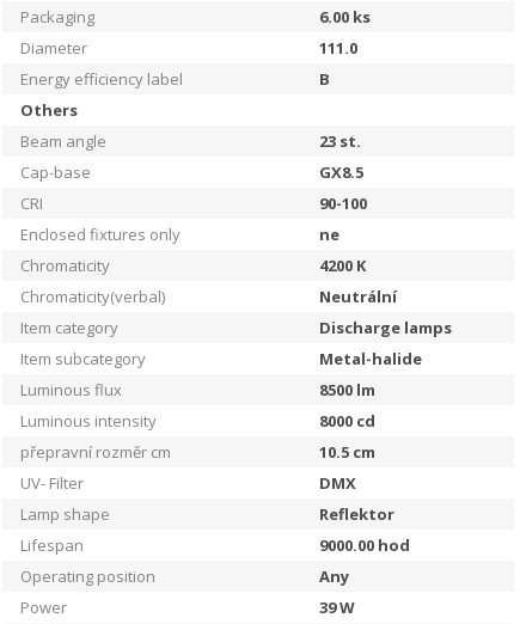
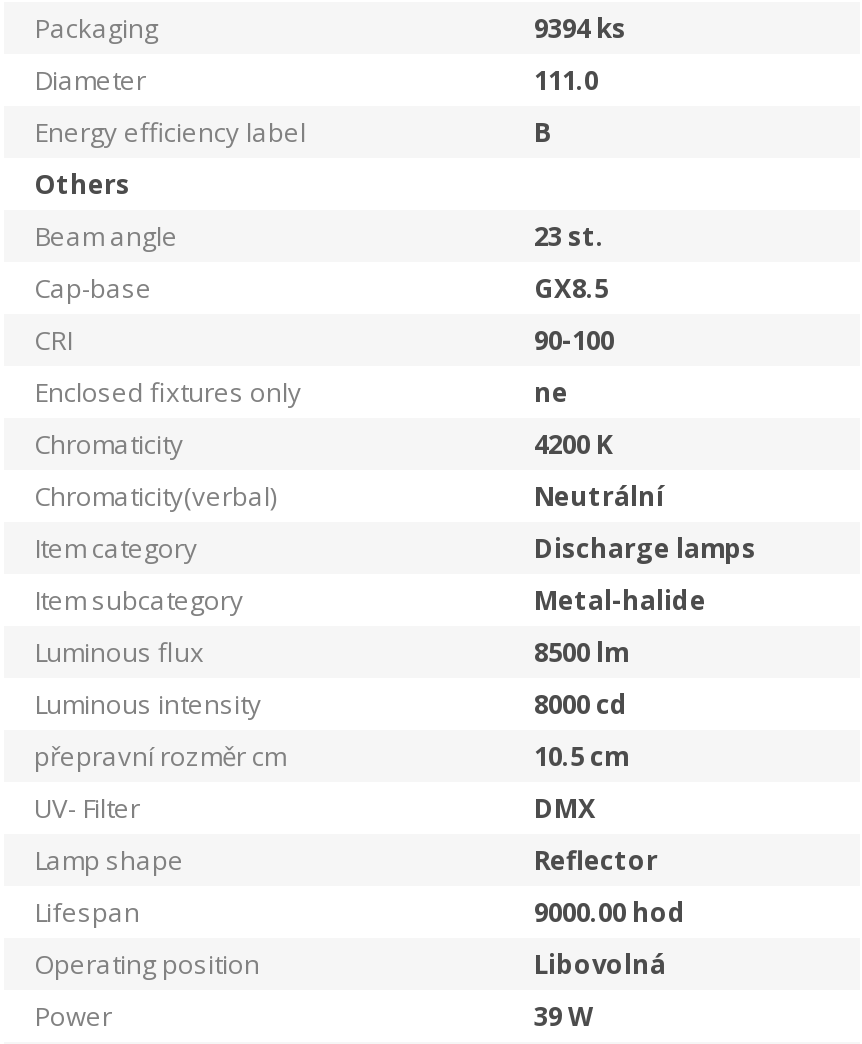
- 6.00 ks
+ 9394 ks

- Reflektor
+ Reflector

- Any
+ Libovolná
